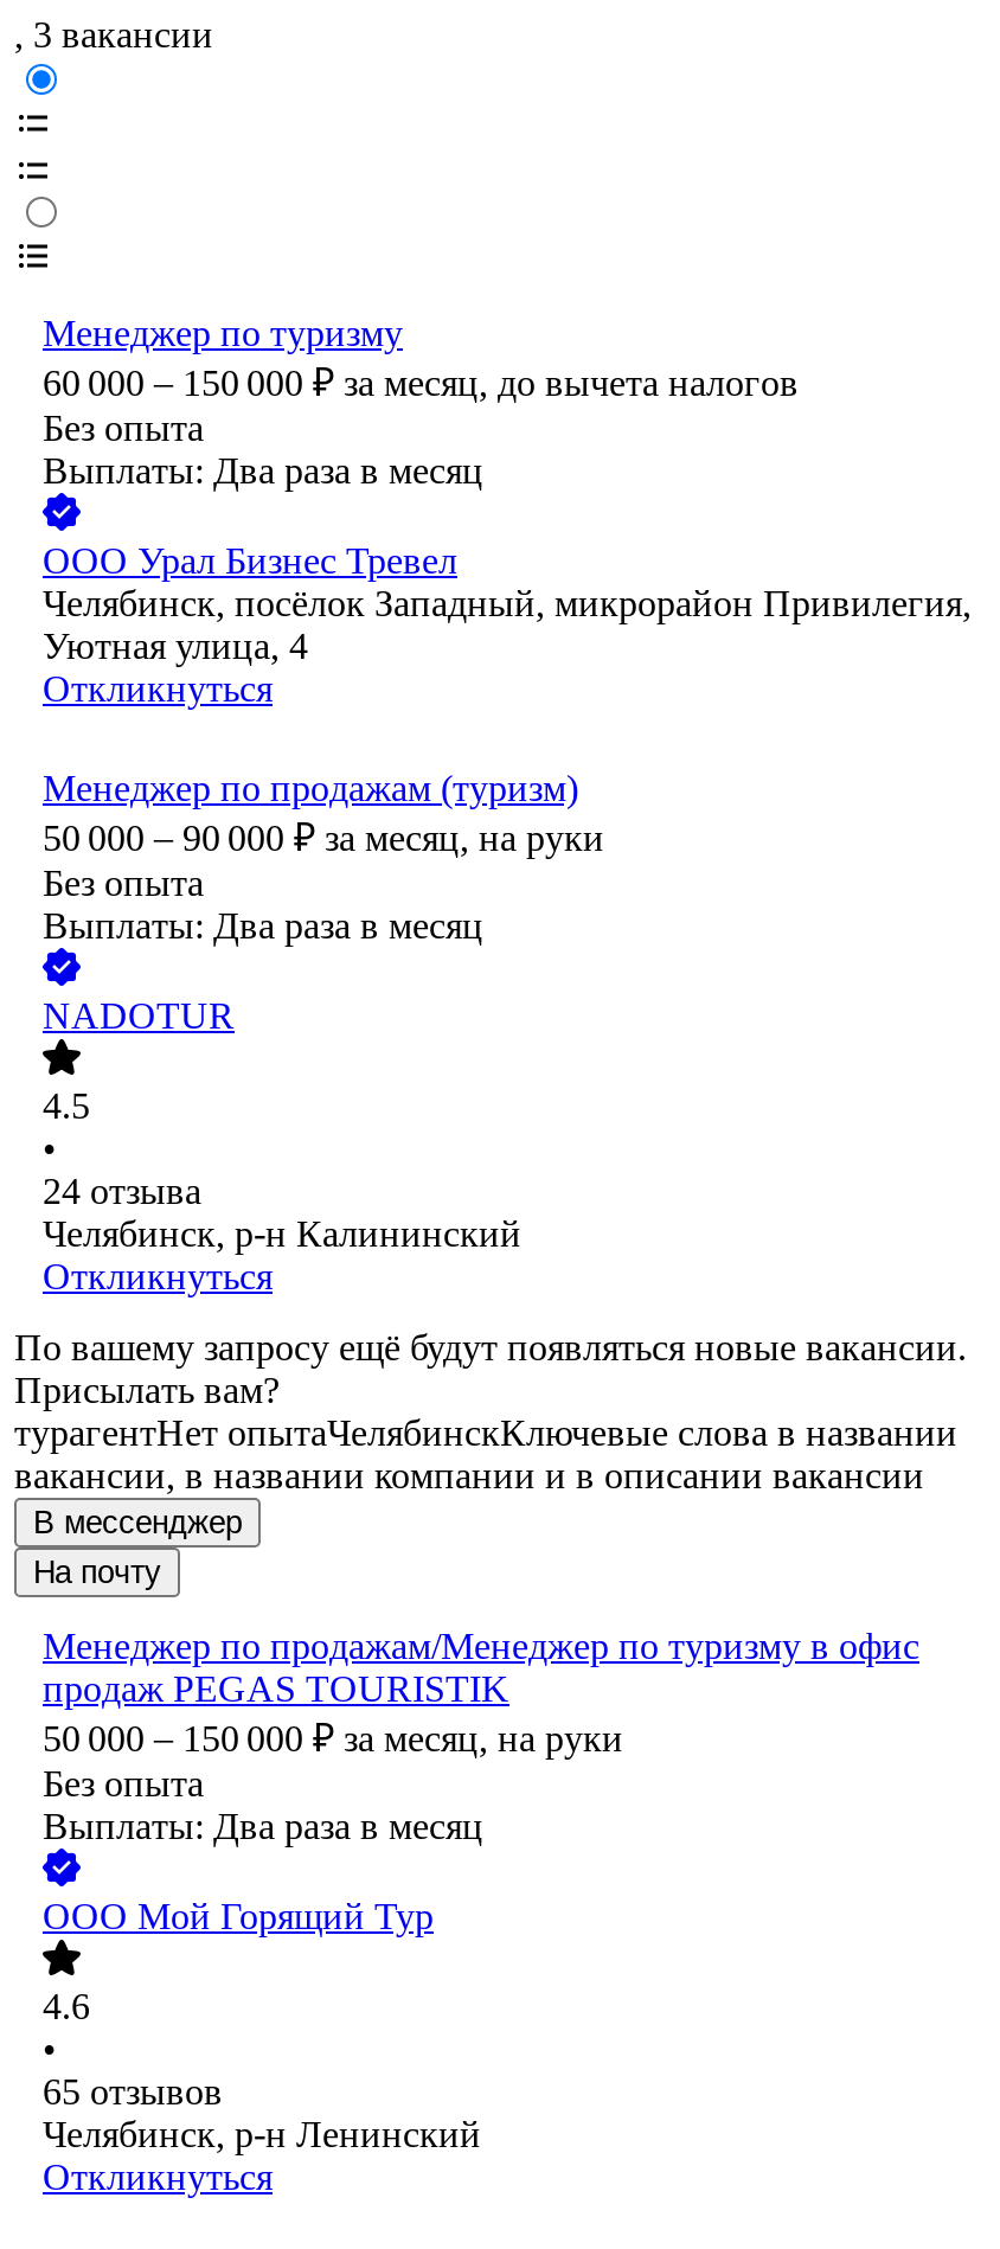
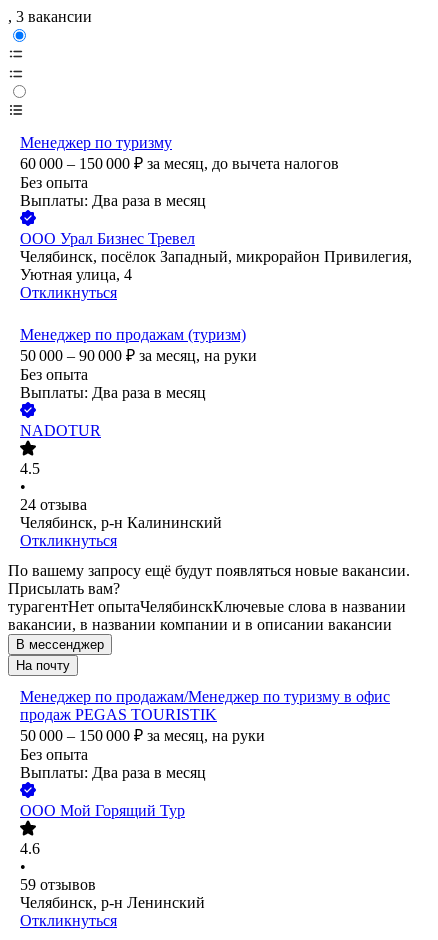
- 65 отзывов
+ 59 отзывов
